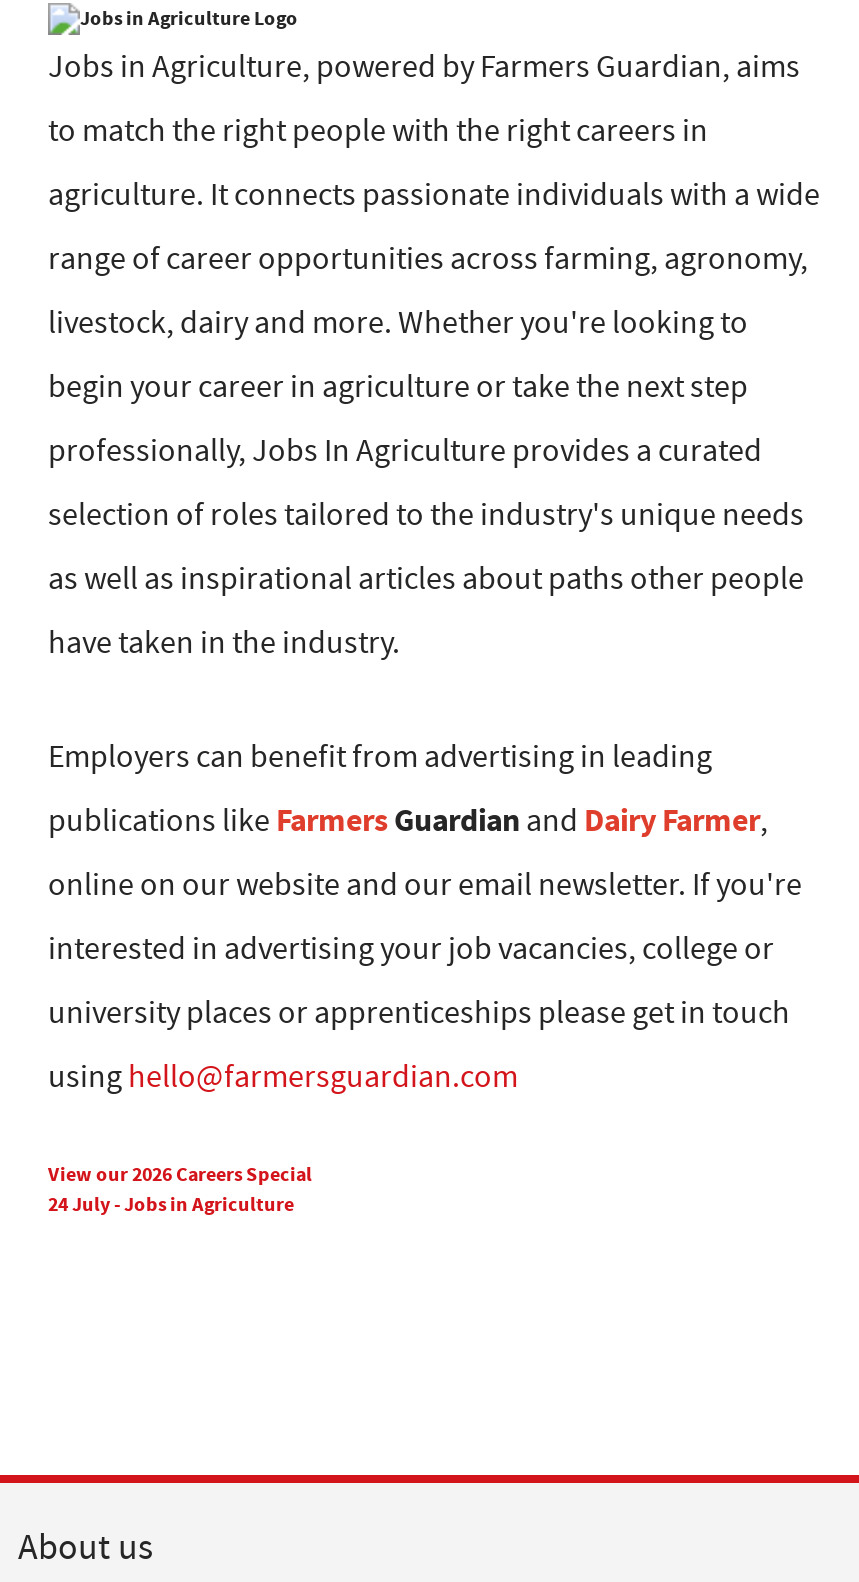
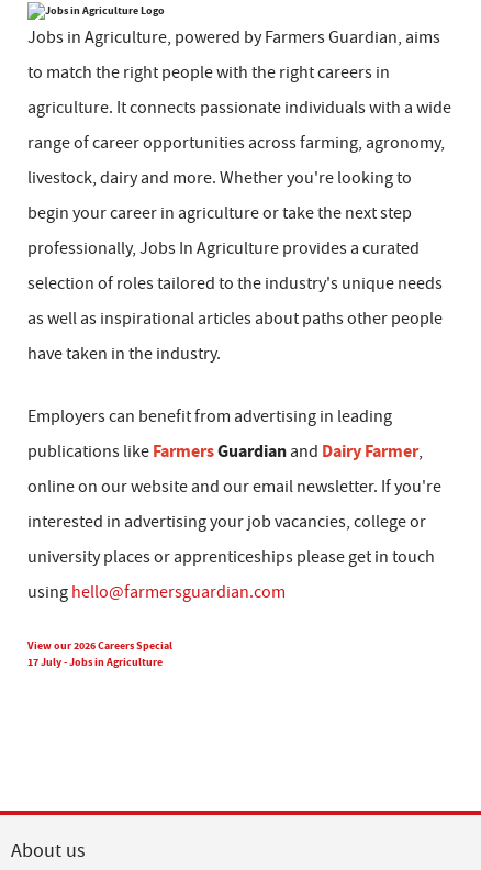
- 24 July - Jobs in Agriculture
+ 17 July - Jobs in Agriculture
